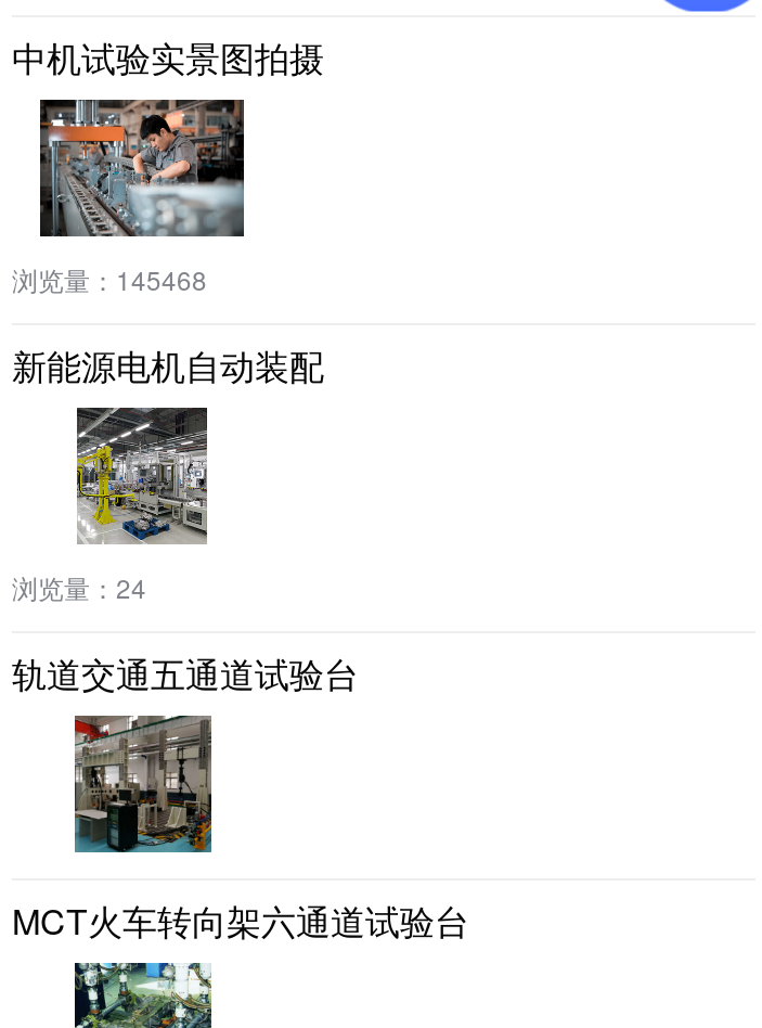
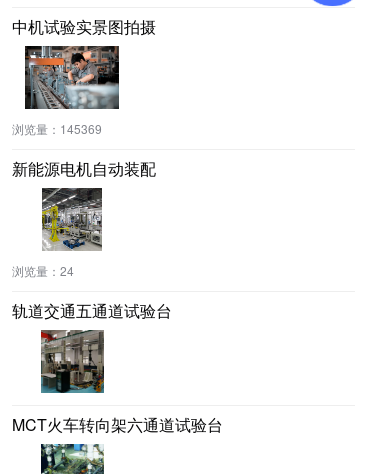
- 浏览量：145468
+ 浏览量：145369
